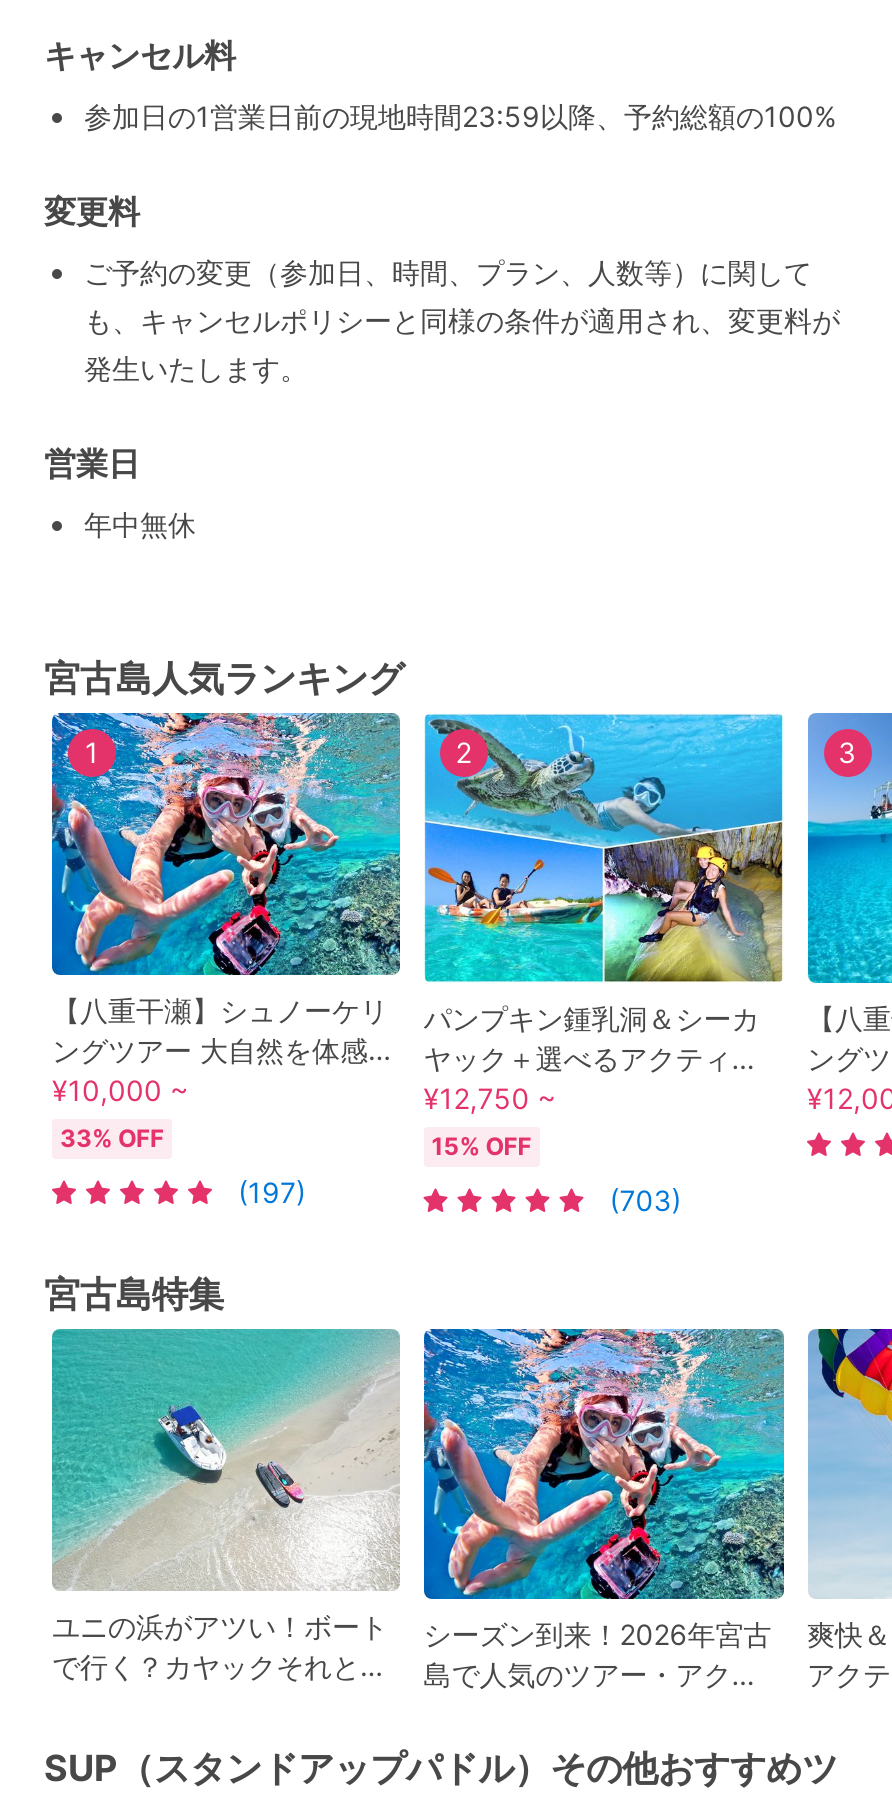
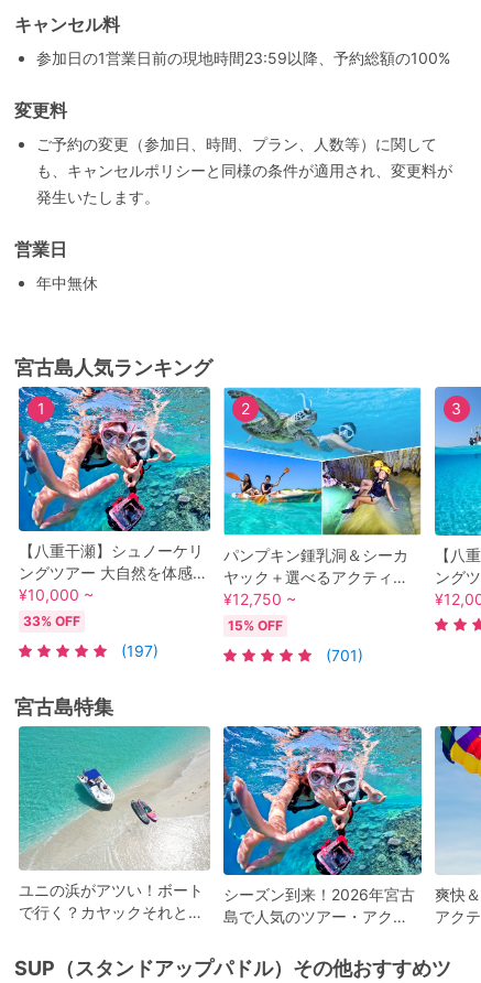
- (703)
+ (701)
